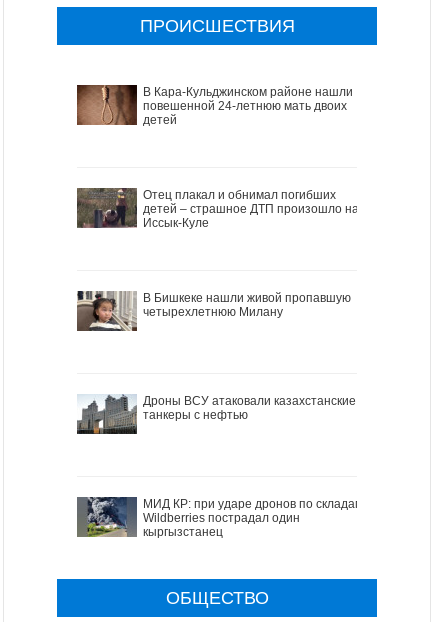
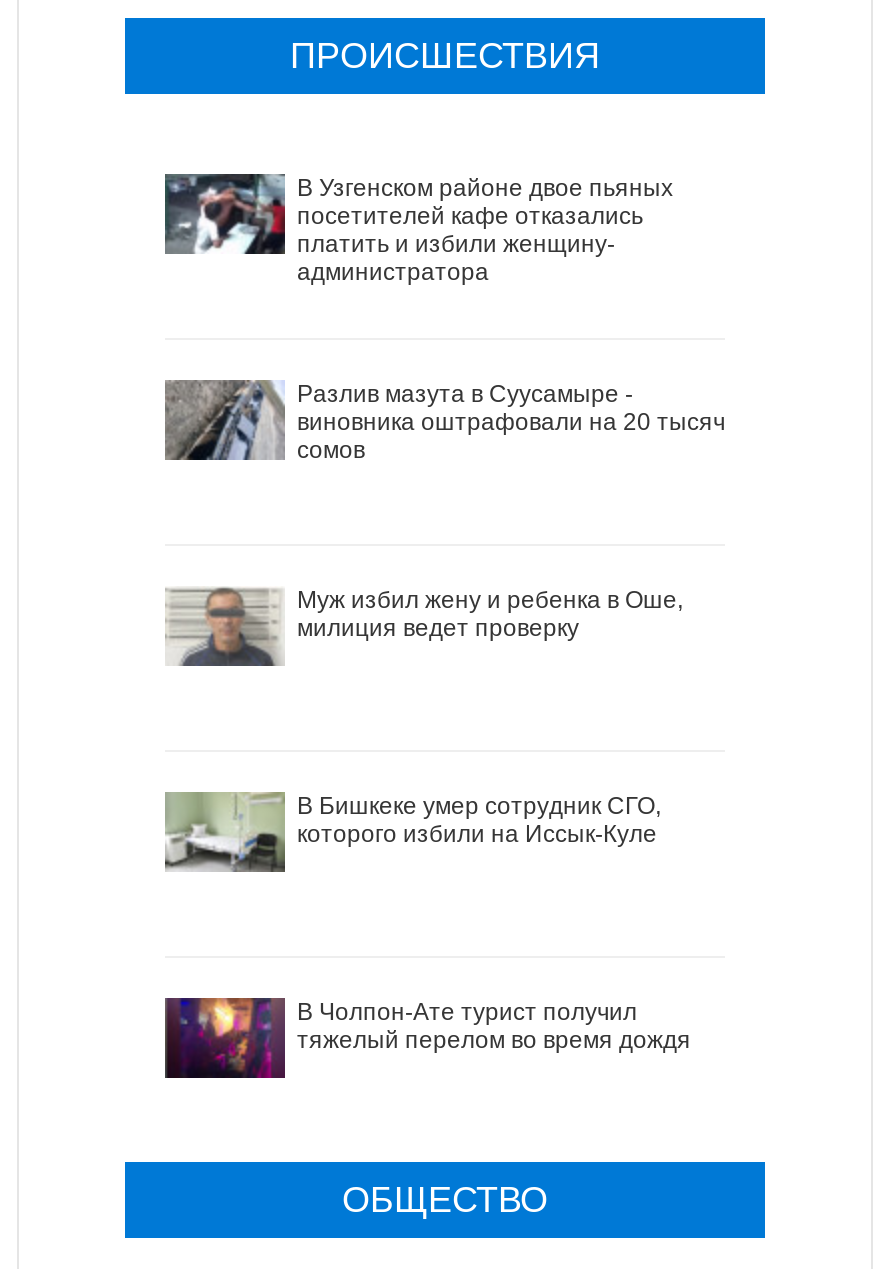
- [image]
- В Кара-Кульджинском районе нашли
- повешенной 24-летнюю мать двоих
- детей
+ [image]
+ В Узгенском районе двое пьяных
+ посетителей кафе отказались
+ платить и избили женщину-
+ администратора

- [image]
- Отец плакал и обнимал погибших
- детей – страшное ДТП произошло на
- Иссык-Куле
+ [image]
+ Разлив мазута в Суусамыре -
+ виновника оштрафовали на 20 тысяч
+ сомов

- [image]
- В Бишкеке нашли живой пропавшую
- четырехлетнюю Милану
+ [image]
+ Муж избил жену и ребенка в Оше,
+ милиция ведет проверку

- [image]
- Дроны ВСУ атаковали казахстанские
- танкеры с нефтью
+ [image]
+ В Бишкеке умер сотрудник СГО,
+ которого избили на Иссык-Куле

- [image]
- МИД КР: при ударе дронов по складам
- Wildberries пострадал один
- кыргызстанец
+ [image]
+ В Чолпон-Ате турист получил
+ тяжелый перелом во время дождя
